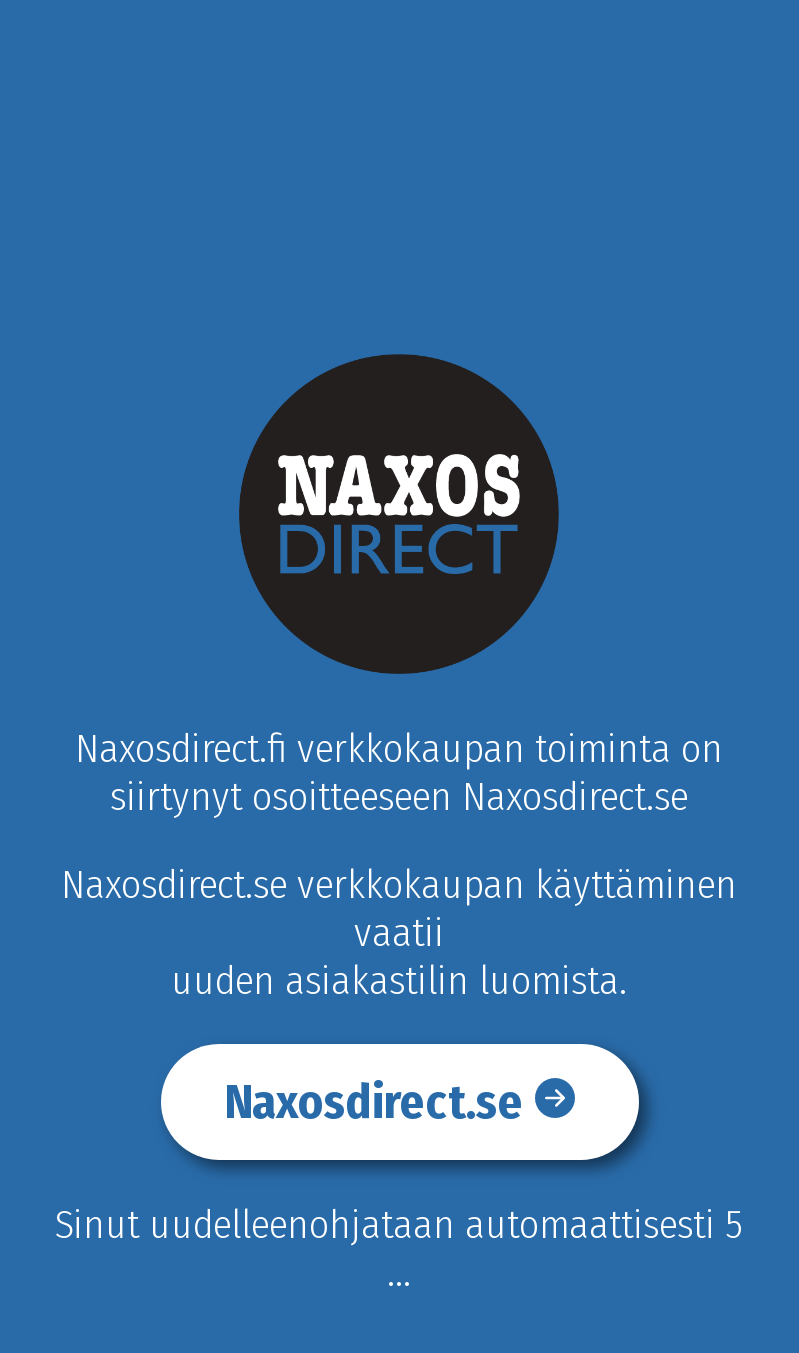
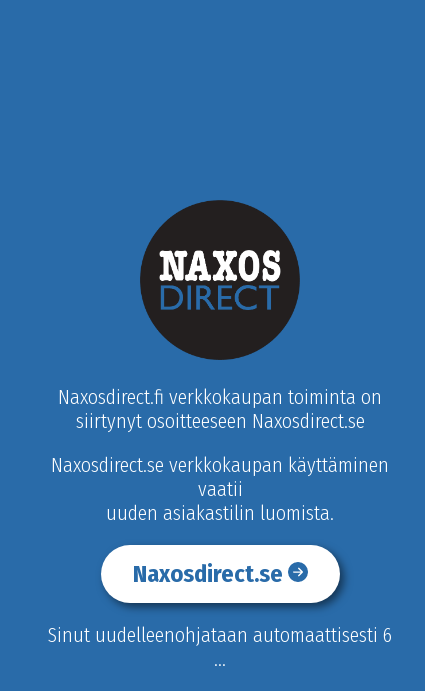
- Sinut uudelleenohjataan automaattisesti 5
+ Sinut uudelleenohjataan automaattisesti 6
